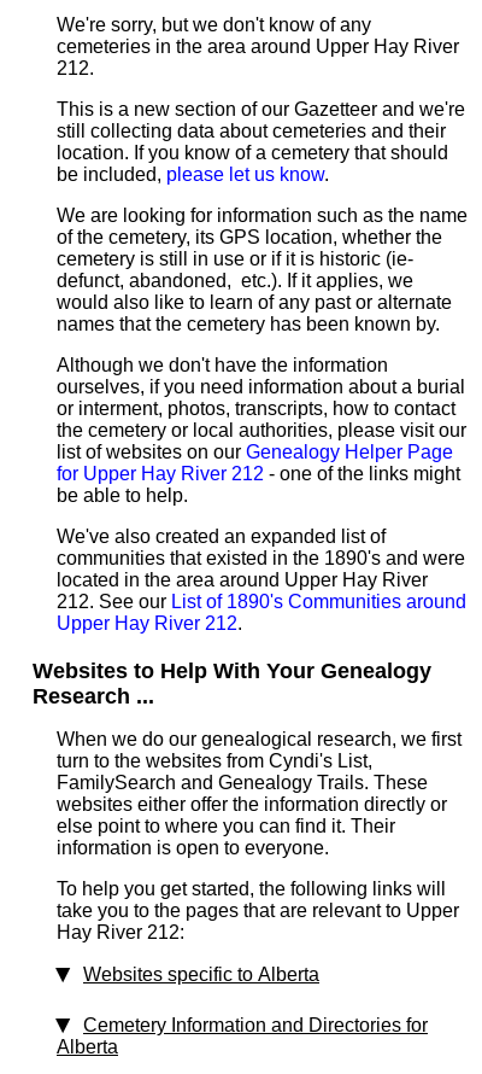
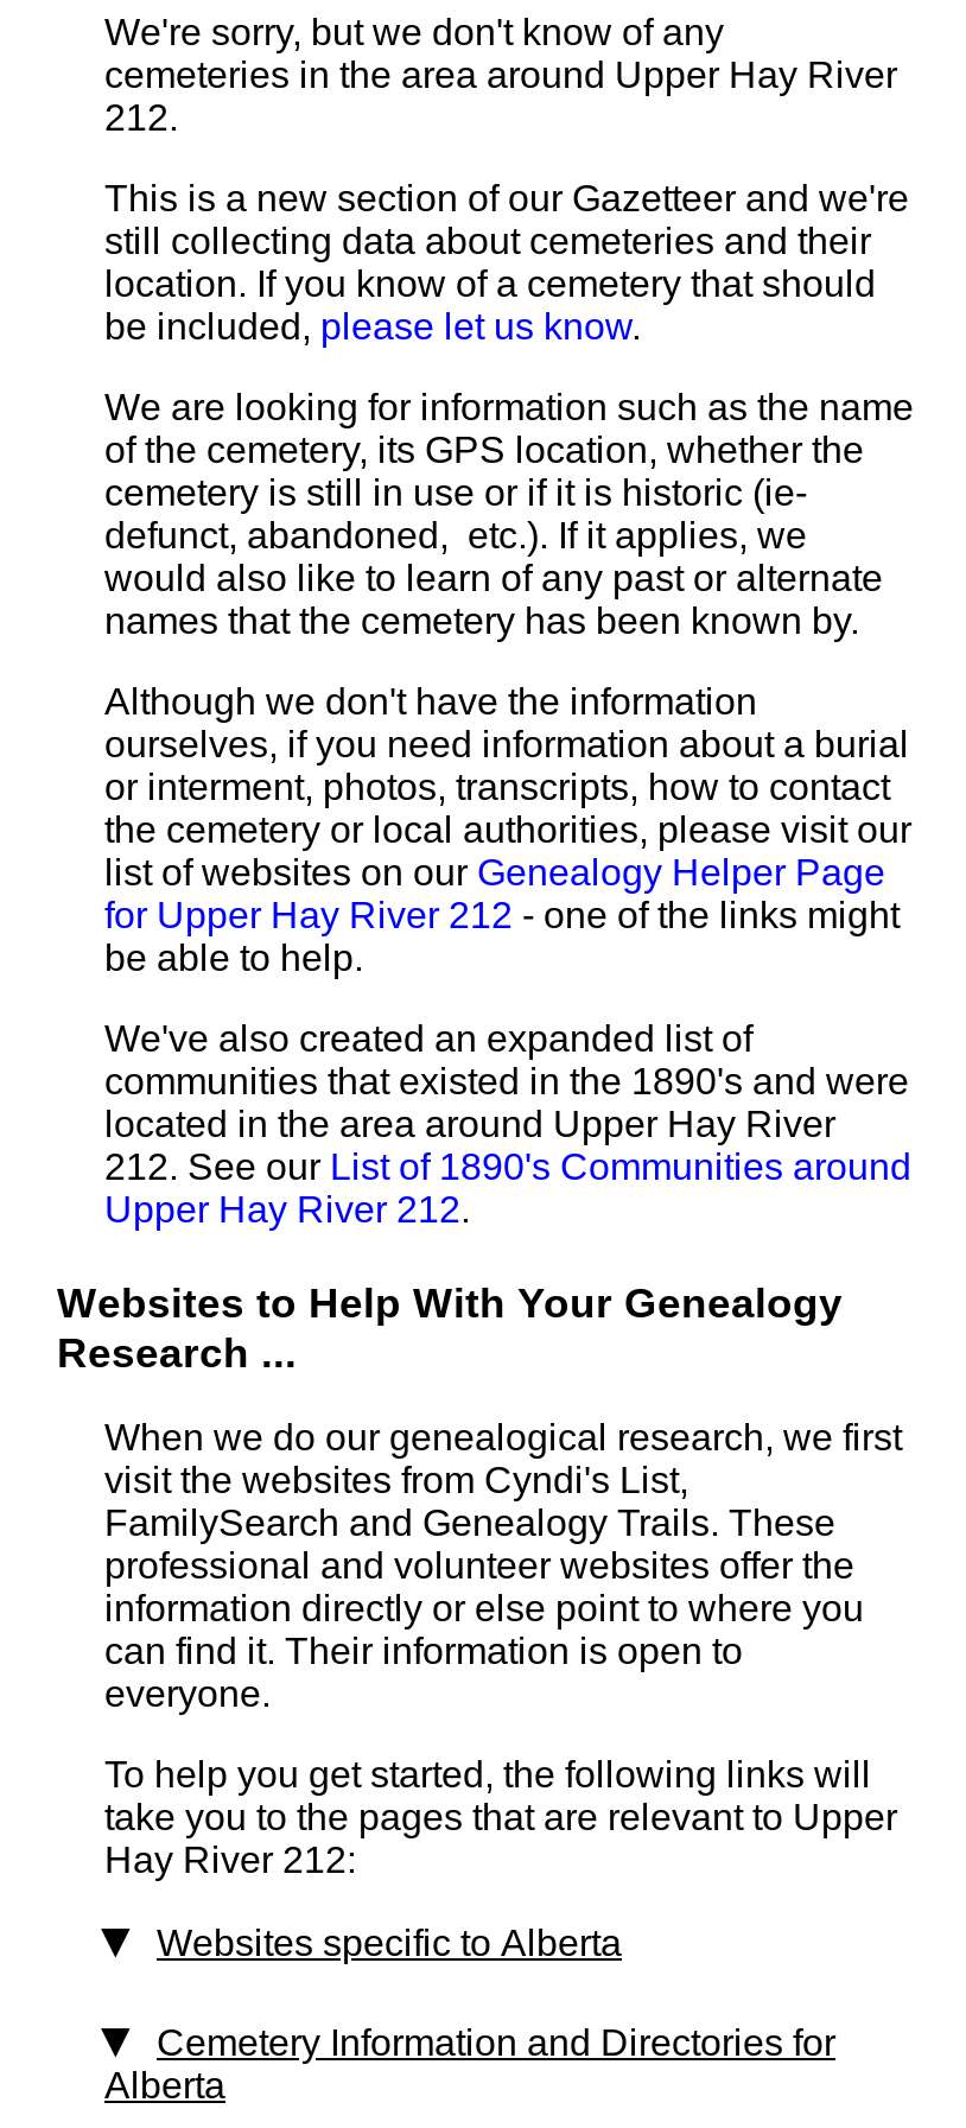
- turn to the websites from Cyndi's List,
+ visit the websites from Cyndi's List,

- websites either offer the information directly or
- else point to where you can find it. Their
- information is open to everyone.
+ professional and volunteer websites offer the
+ information directly or else point to where you
+ can find it. Their information is open to
+ everyone.
